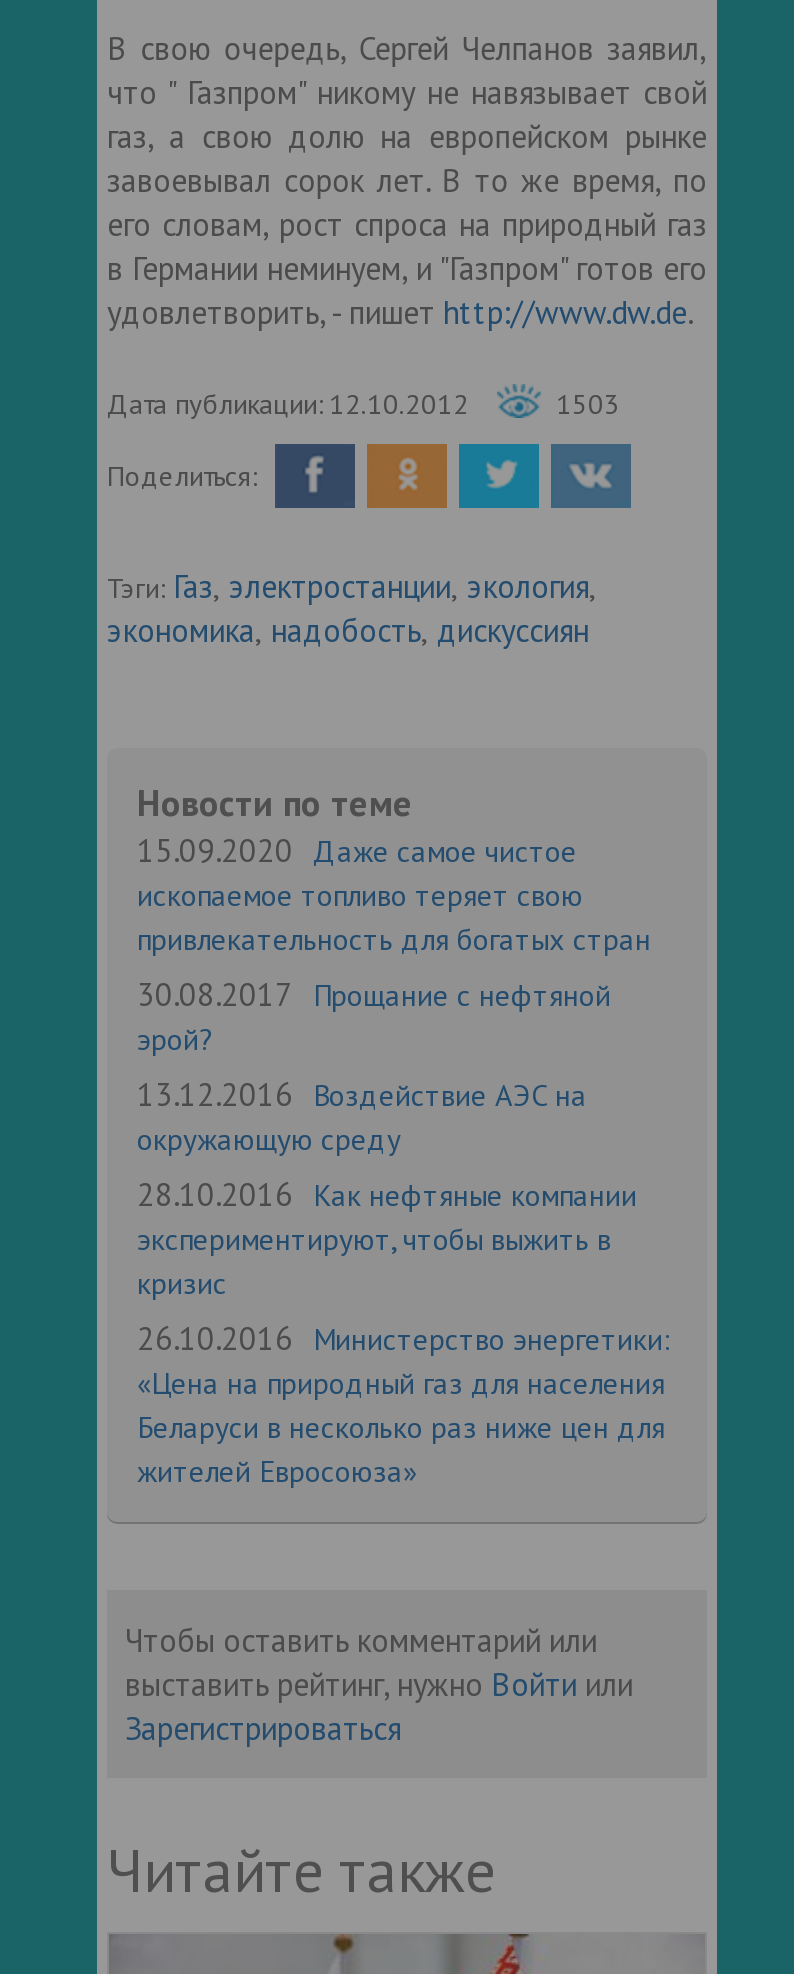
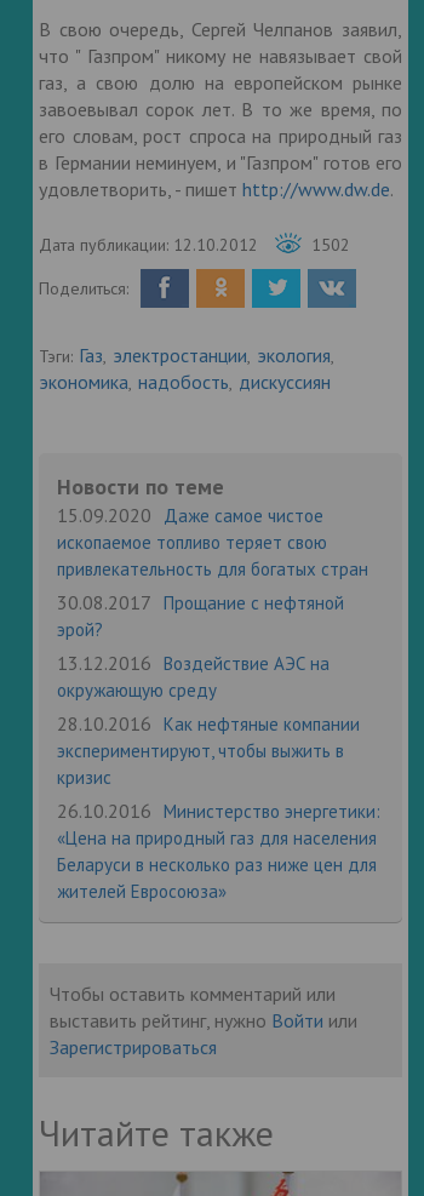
- 1503
+ 1502
